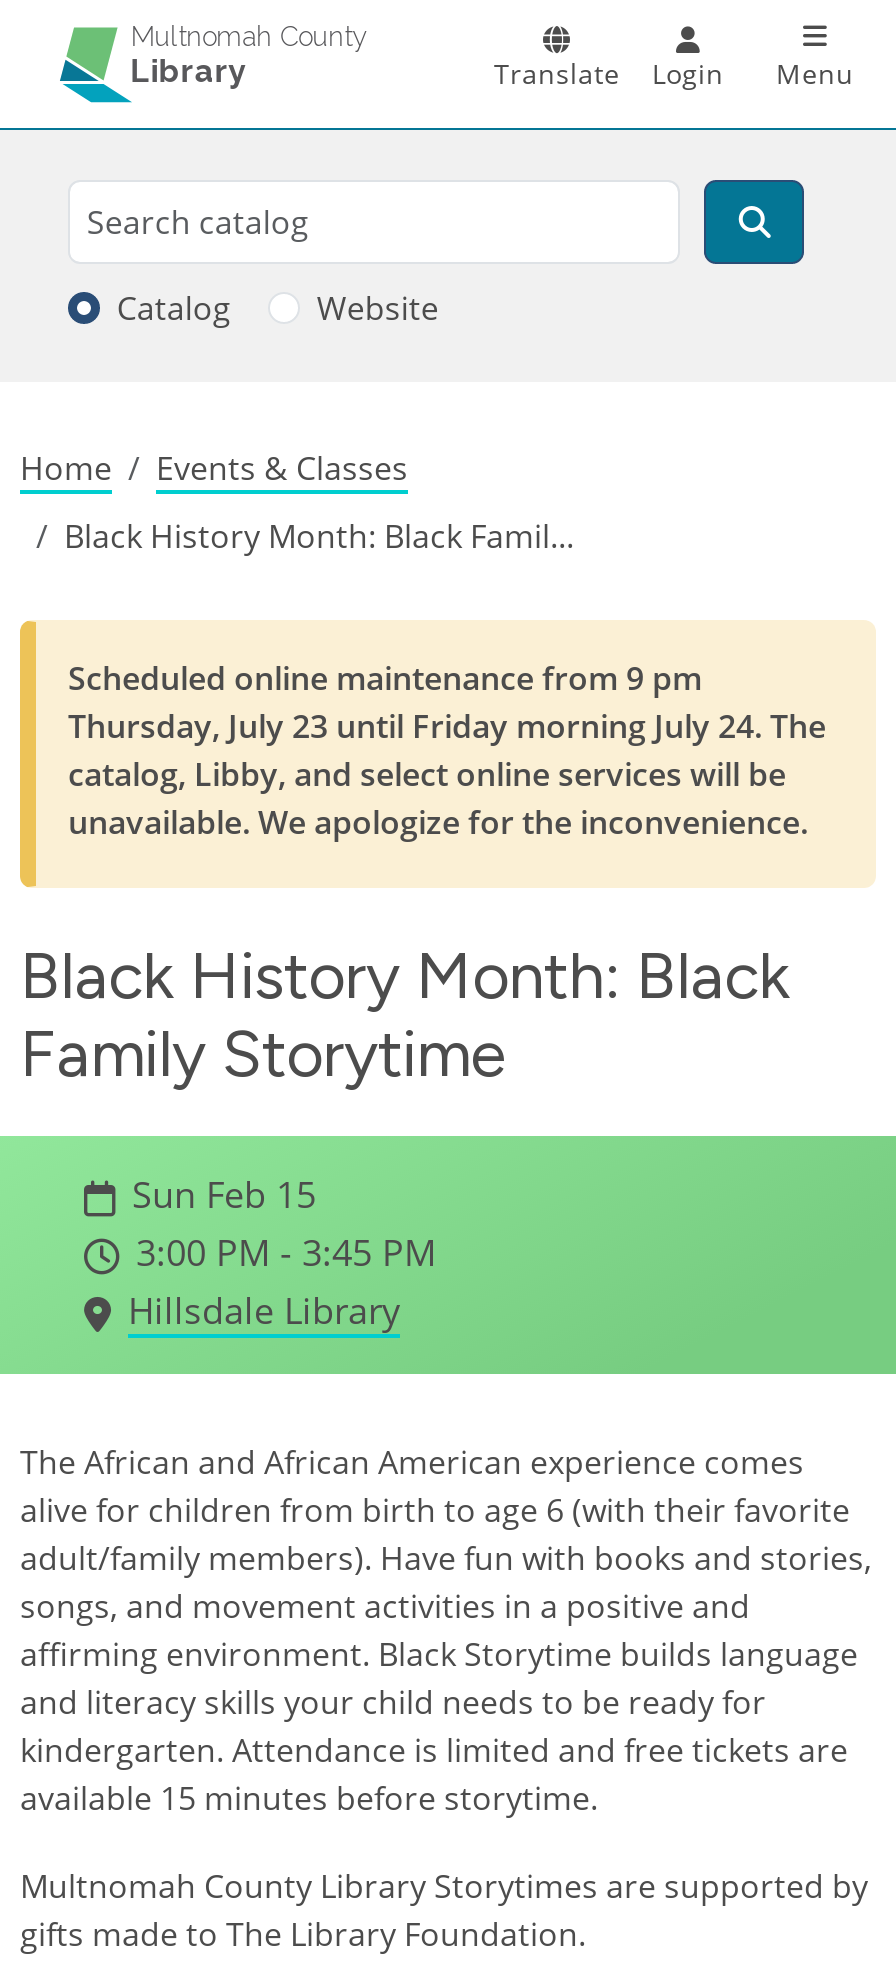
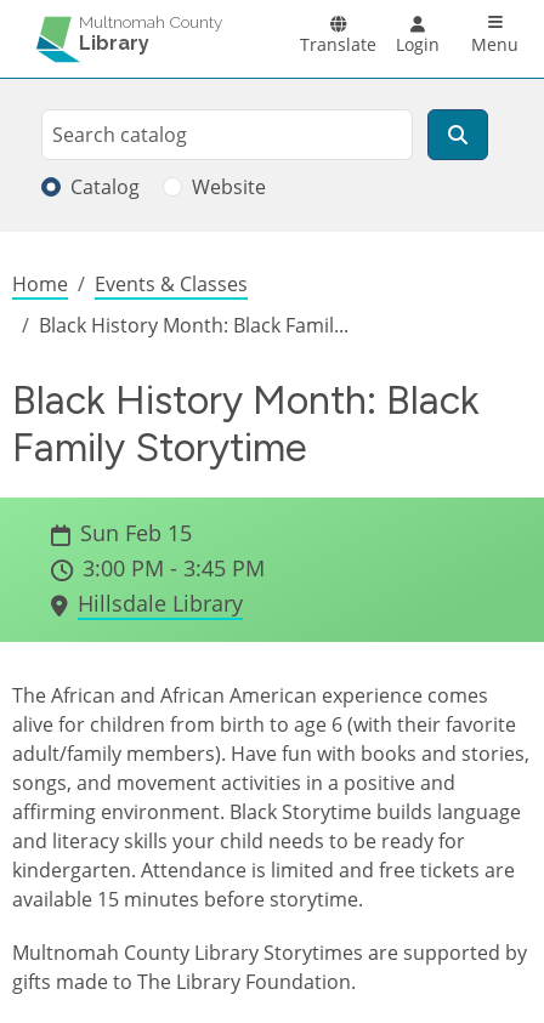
- [image]
- Scheduled online maintenance from 9 pm
- Thursday, July 23 until Friday morning July 24. The
- catalog, Libby, and select online services will be
- unavailable. We apologize for the inconvenience.
